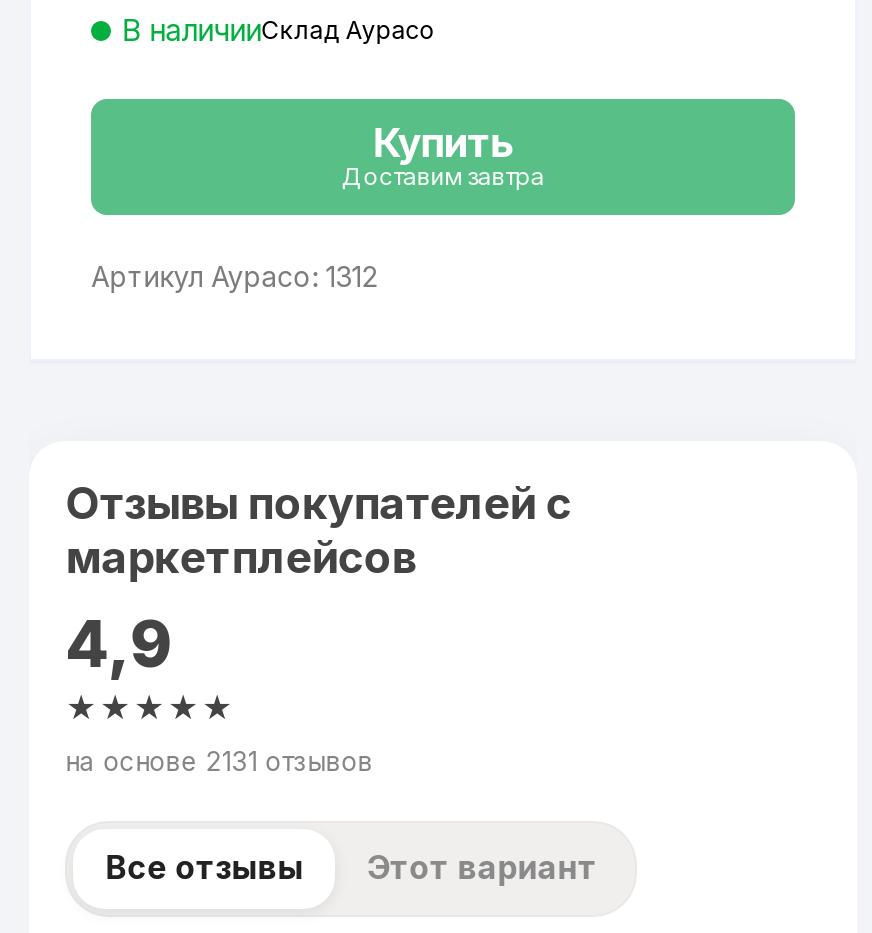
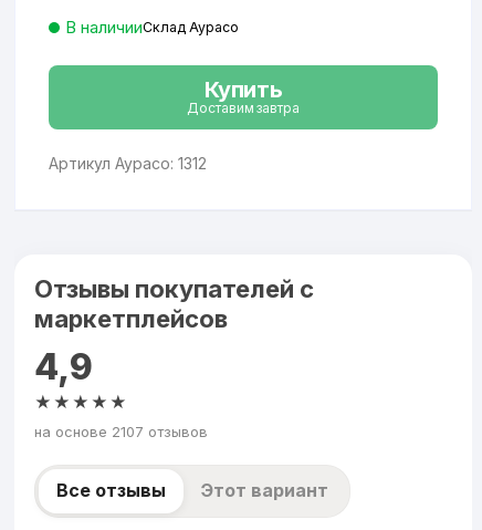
- на основе 2131 отзывов
+ на основе 2107 отзывов
